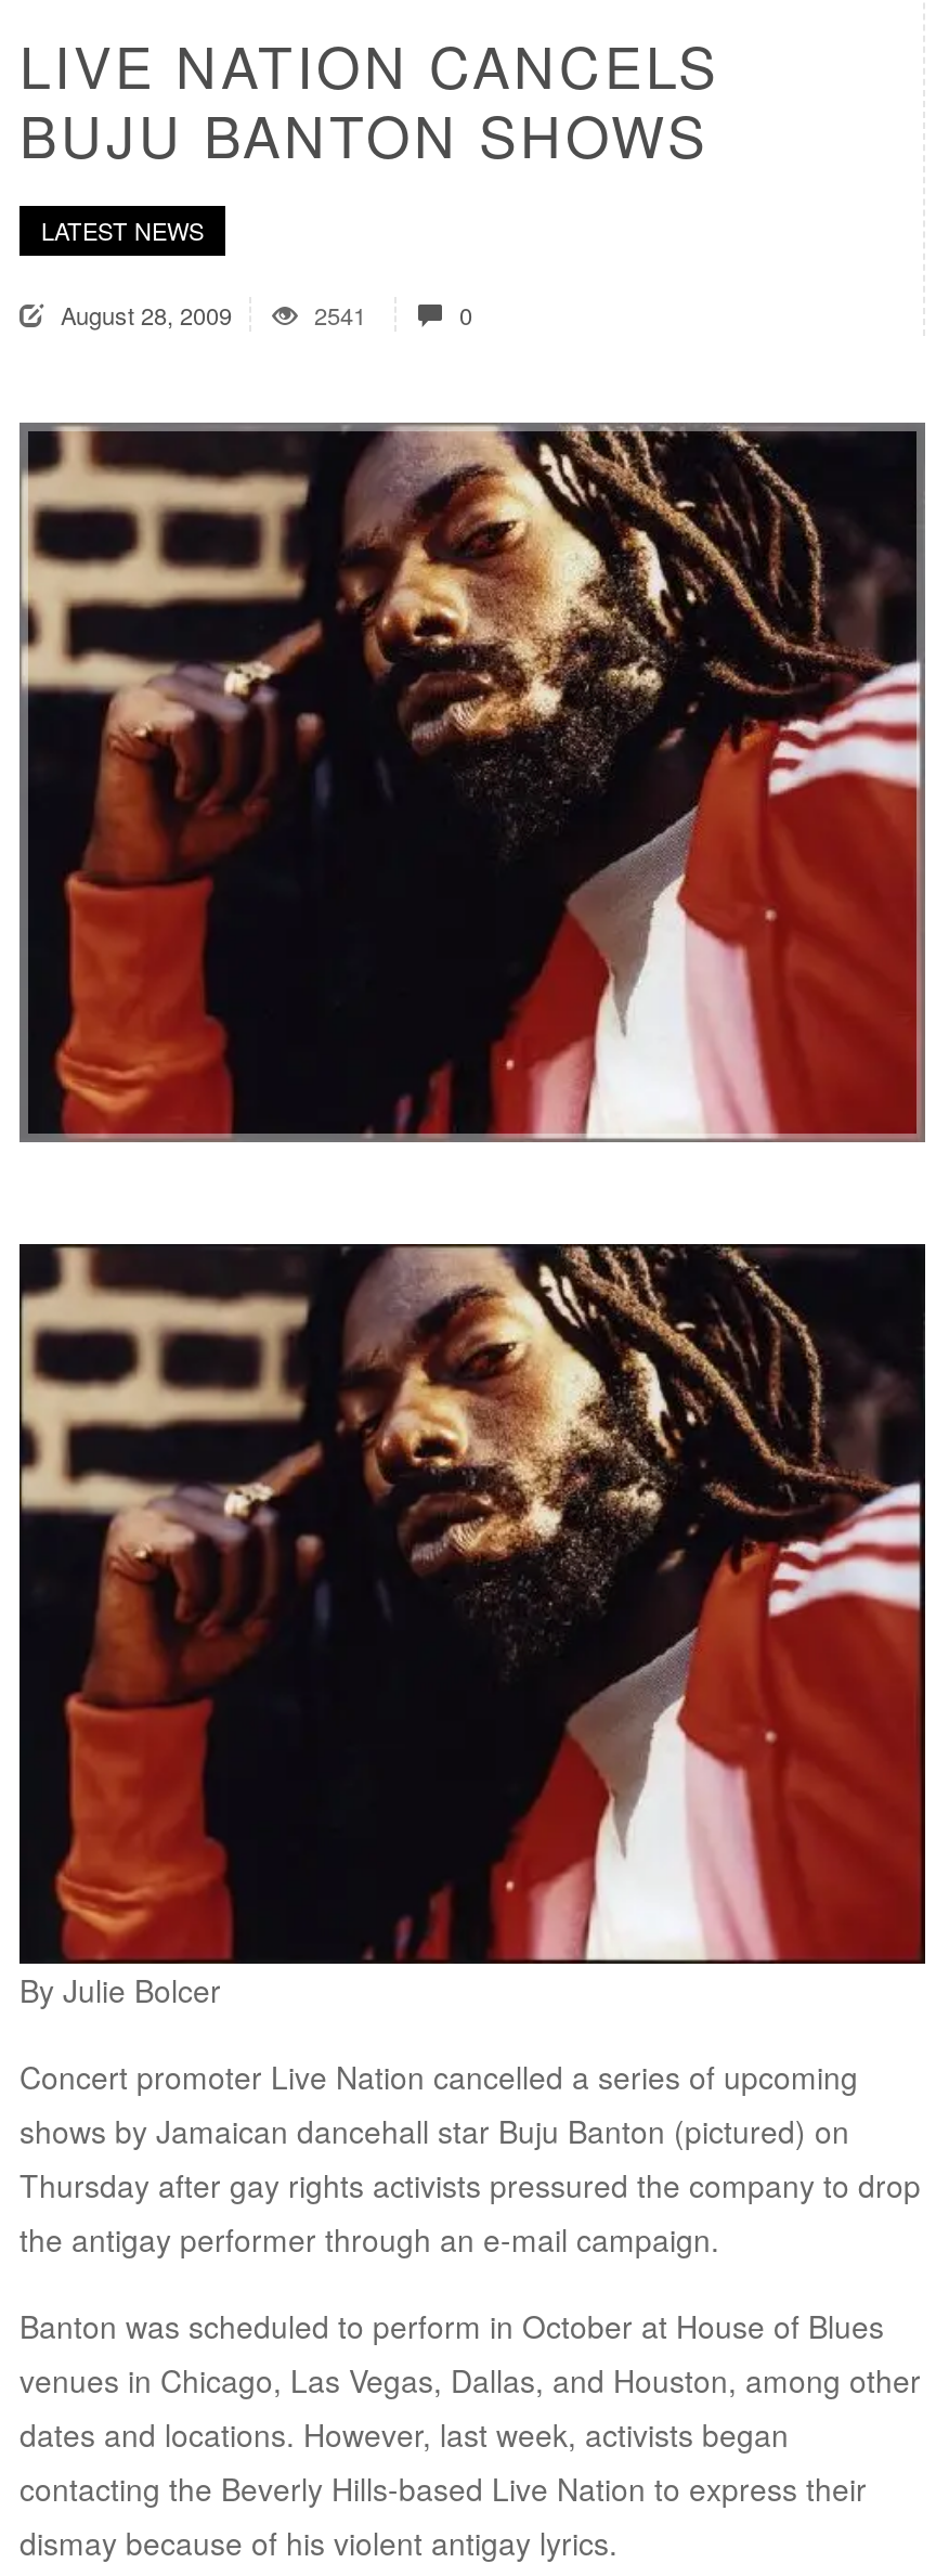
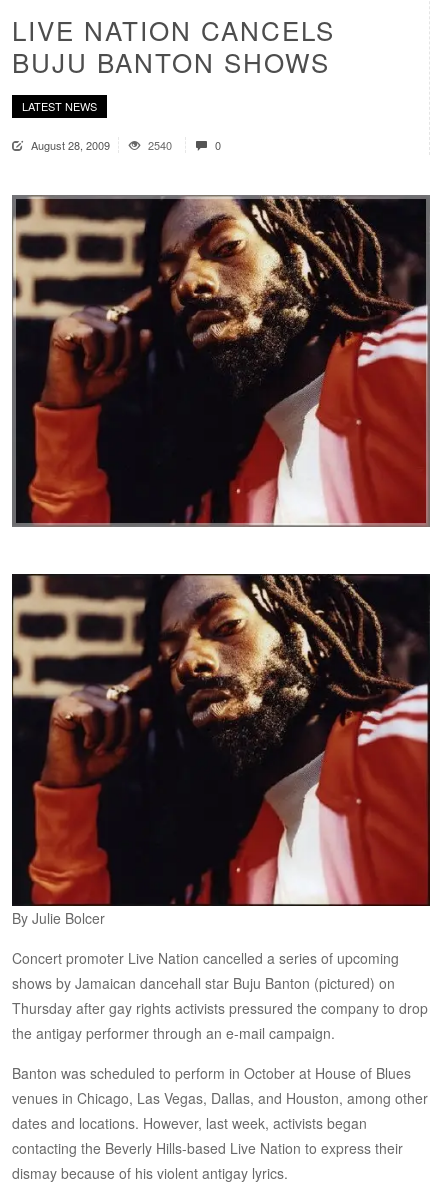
- 2541
+ 2540
